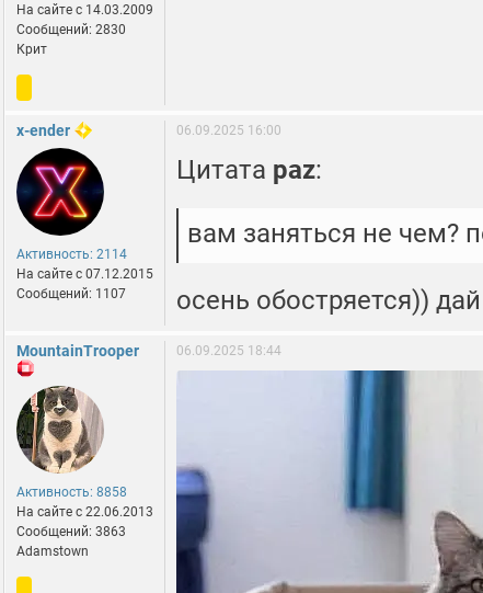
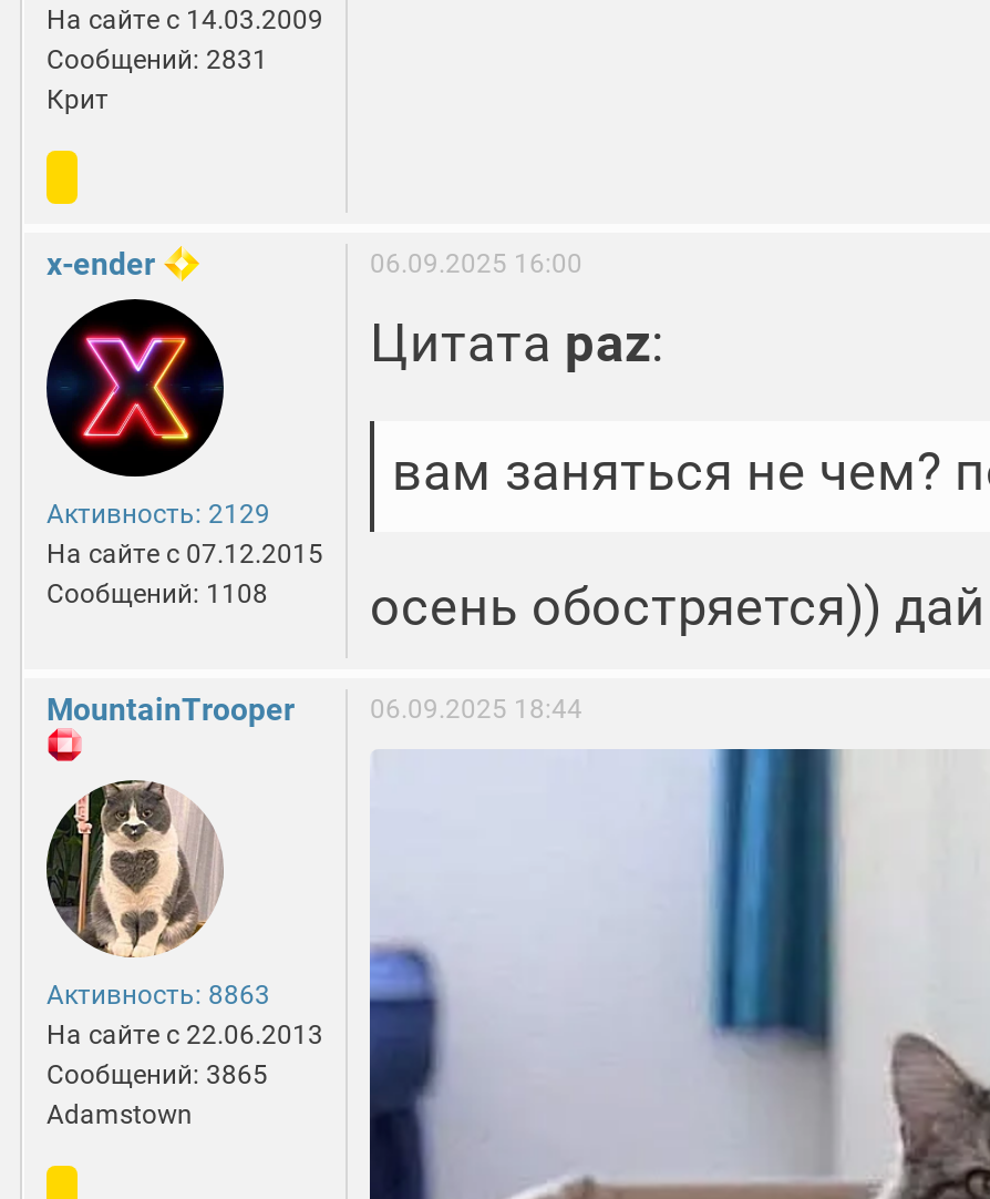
- Сообщений: 2830
+ Сообщений: 2831

- Активность: 2114
+ Активность: 2129

- Сообщений: 1107
+ Сообщений: 1108

- Активность: 8858
+ Активность: 8863

- Сообщений: 3863
+ Сообщений: 3865
